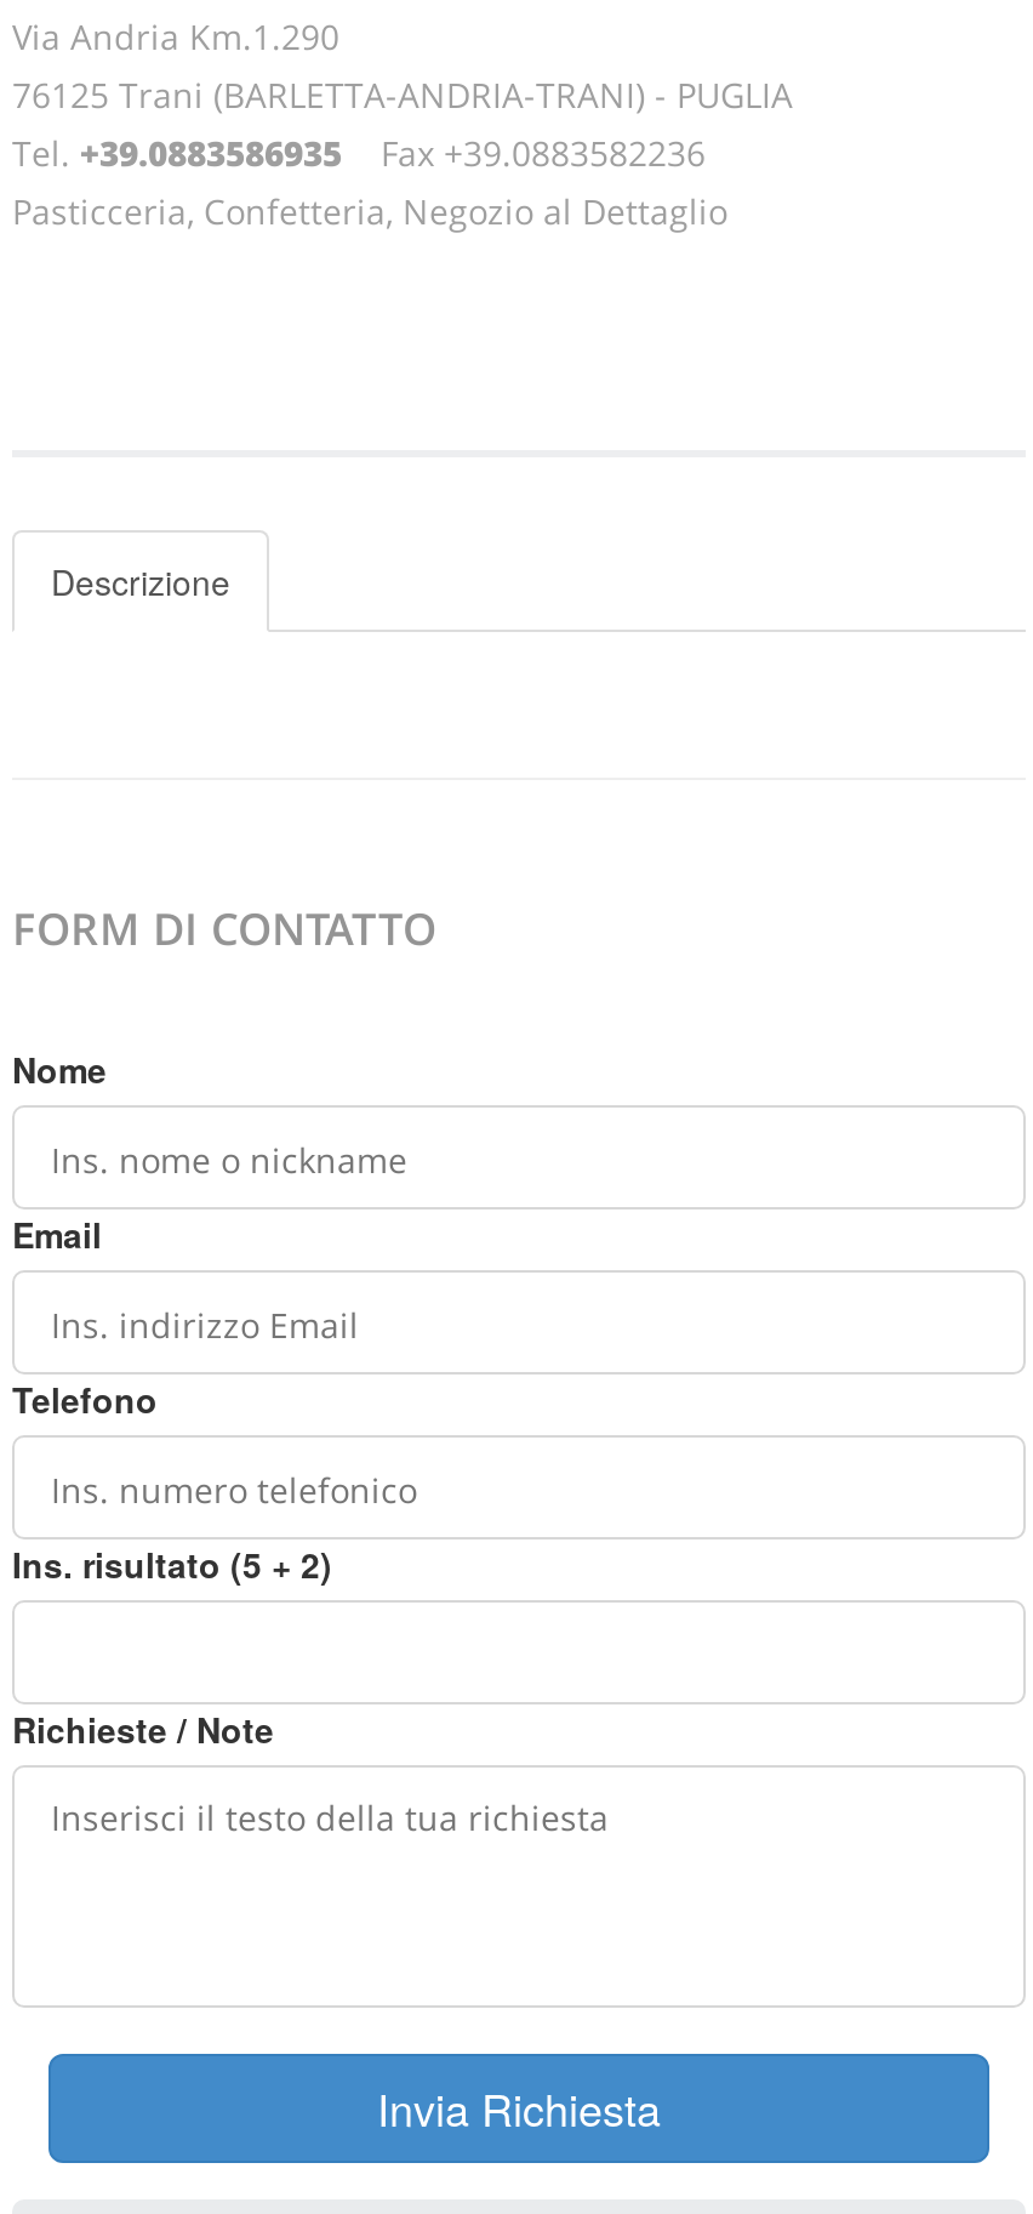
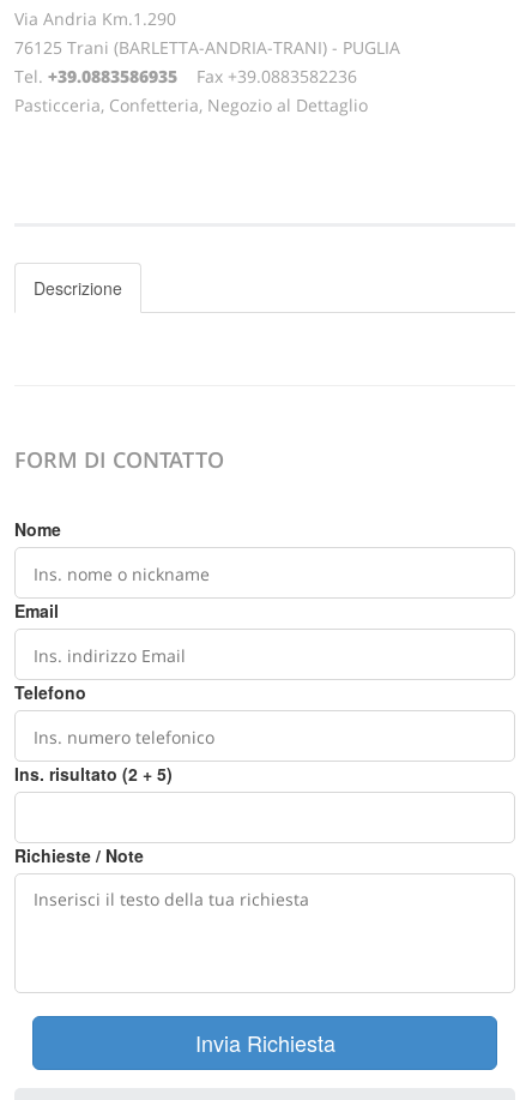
- Ins. risultato (5 + 2)
+ Ins. risultato (2 + 5)
